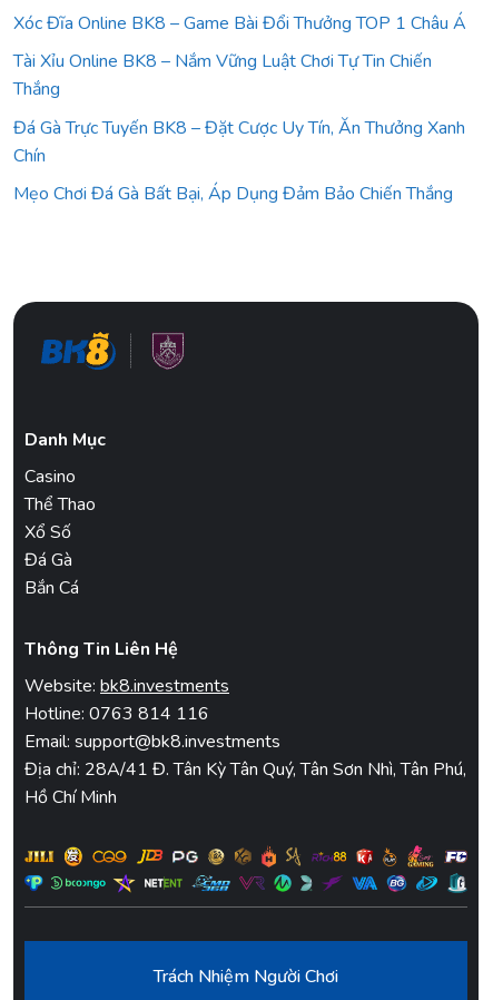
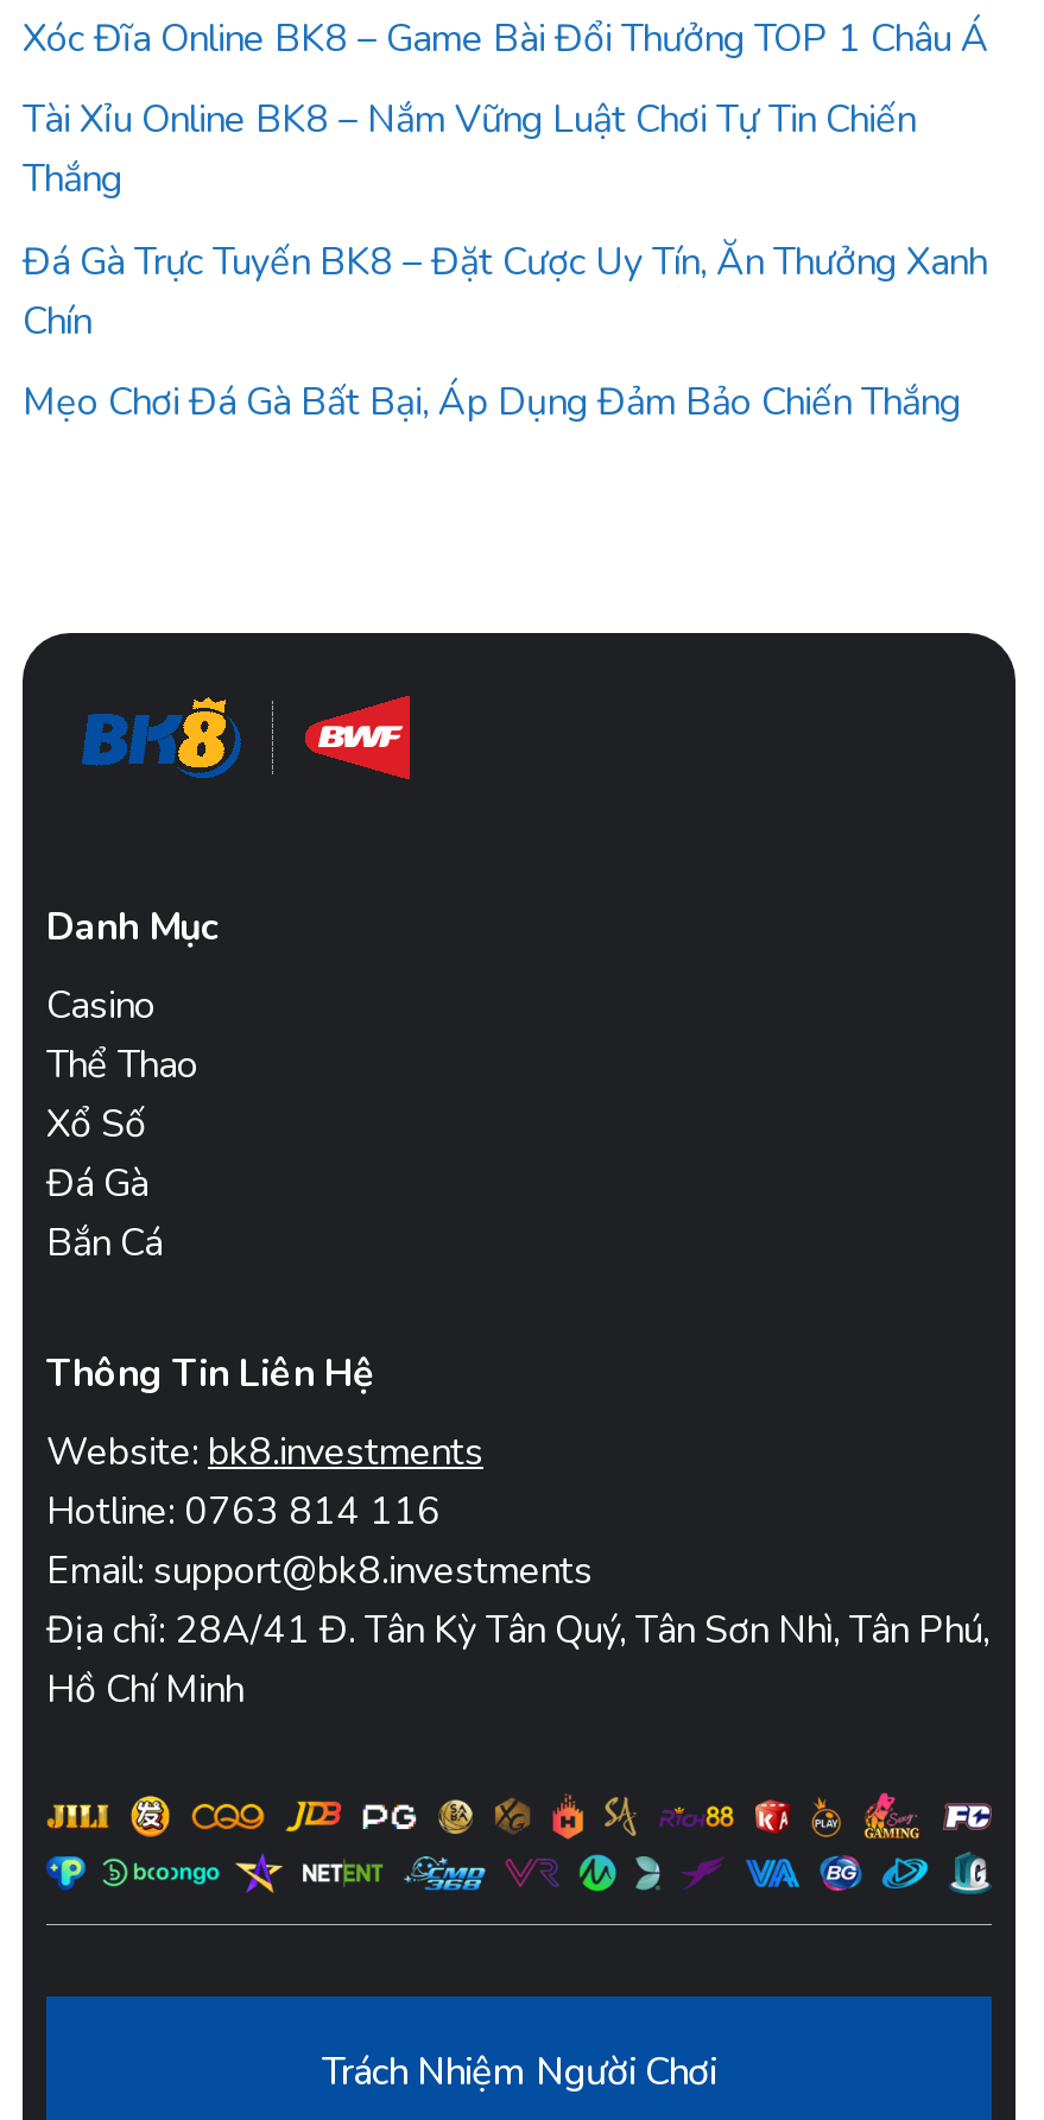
- [image]
+ [image]
